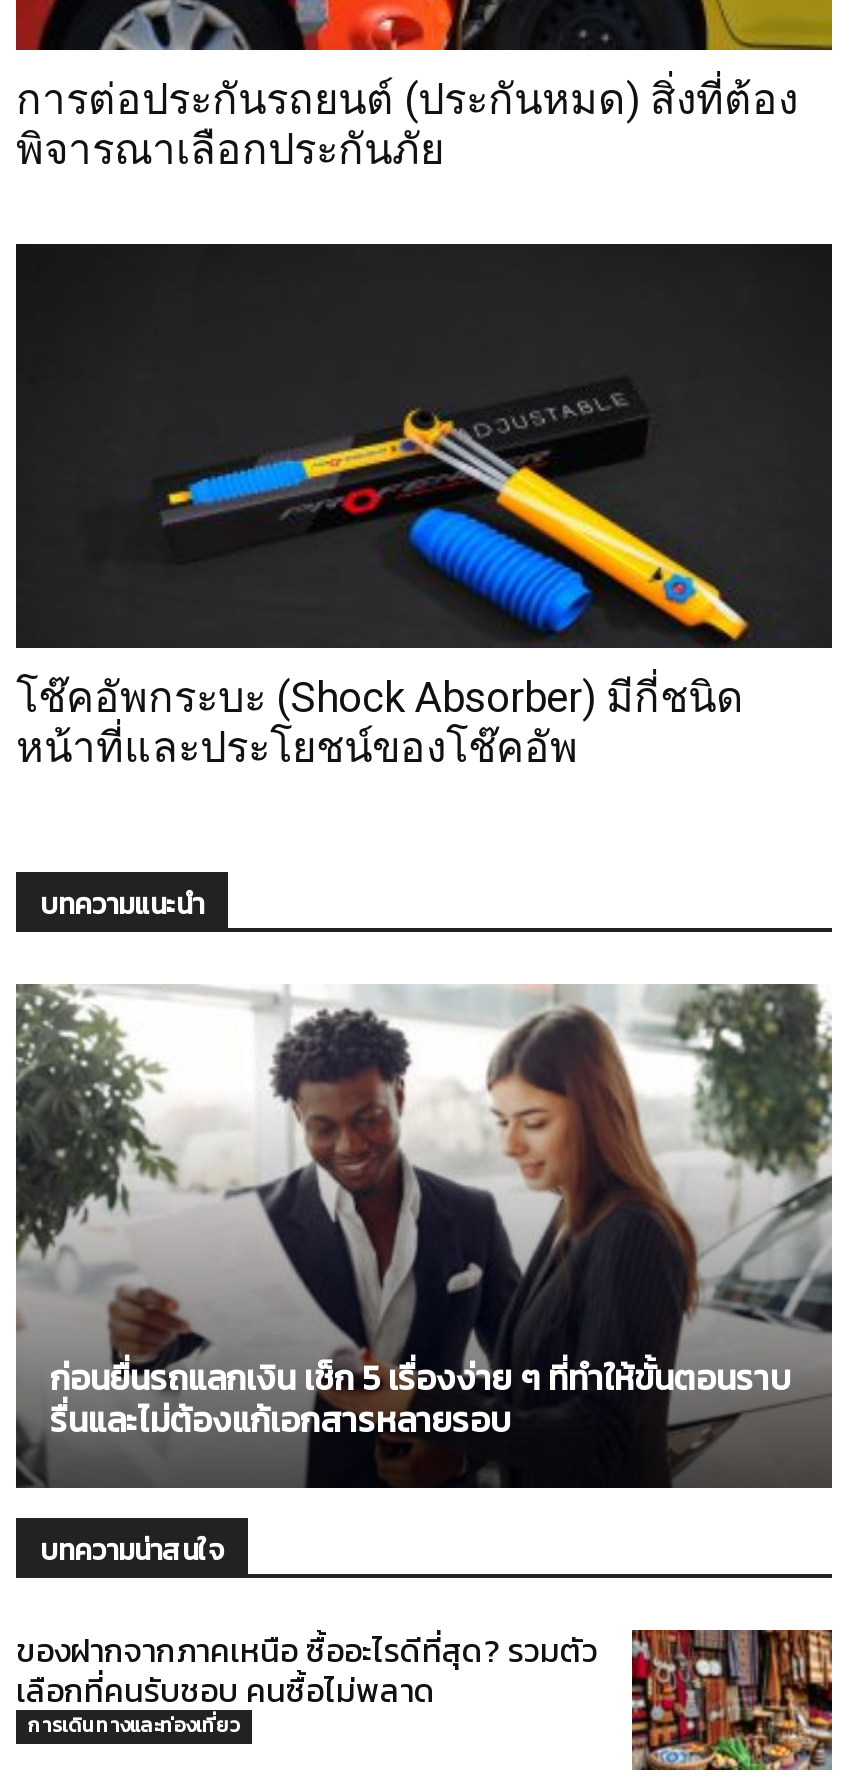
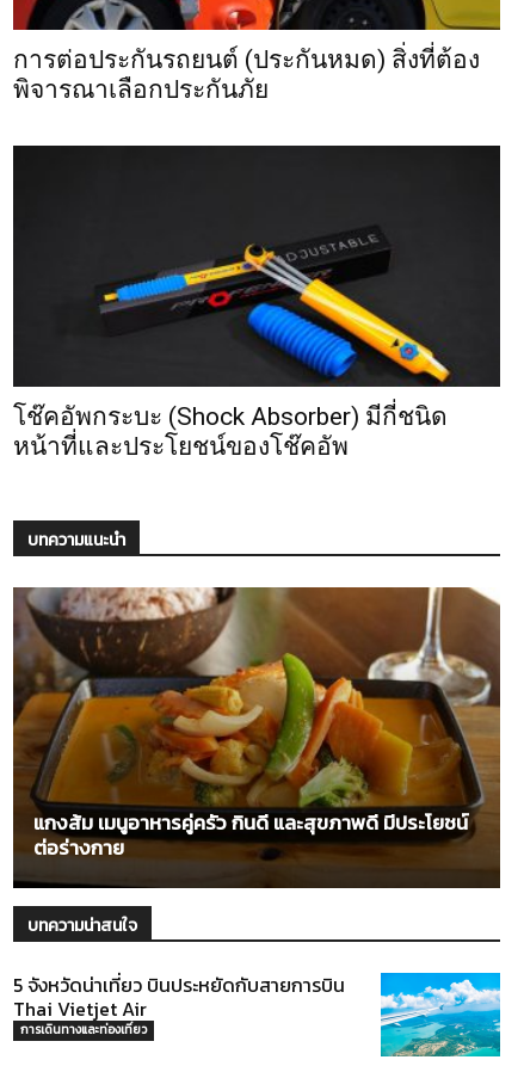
- [image]
- ก่อนยื่นรถแลกเงิน เช็ก 5 เรื่องง่าย ๆ ที่ทำให้ขั้นตอนราบ
- รื่นและไม่ต้องแก้เอกสารหลายรอบ
+ [image]
+ แกงส้ม เมนูอาหารคู่ครัว กินดี และสุขภาพดี มีประโยชน์
+ ต่อร่างกาย

- [image]
- ของฝากจากภาคเหนือ ซื้ออะไรดีที่สุด? รวมตัว
- เลือกที่คนรับชอบ คนซื้อไม่พลาด
+ [image]
+ 5 จังหวัดน่าเที่ยว บินประหยัดกับสายการบิน
+ Thai Vietjet Air
